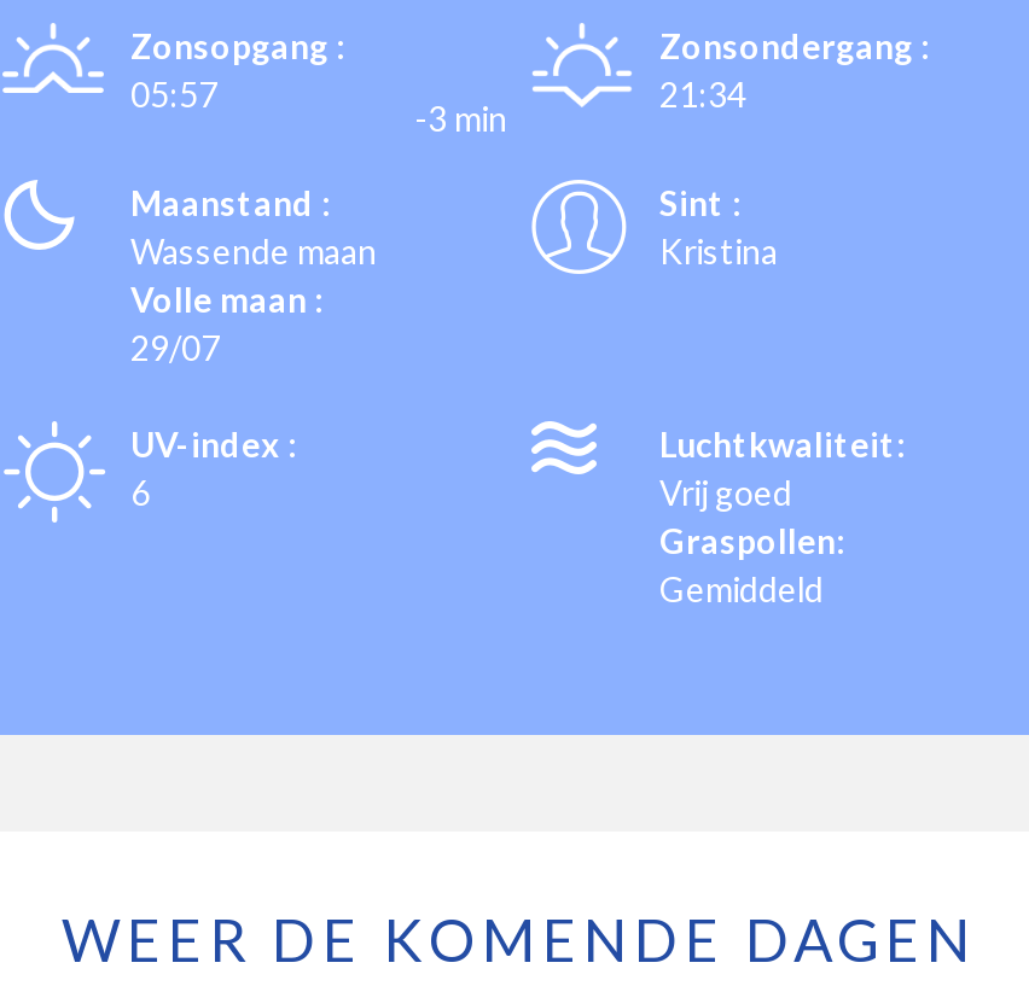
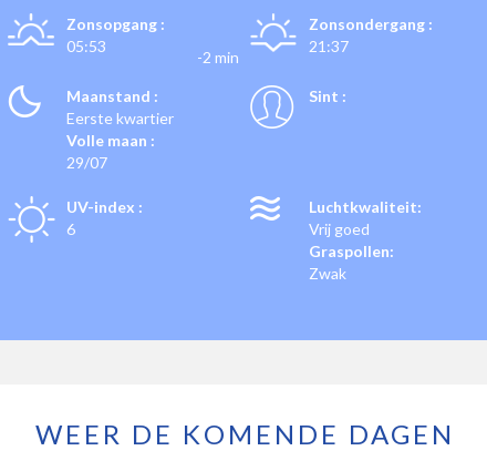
- 05:57
+ 05:53

- 21:34
+ 21:37

- -3 min
+ -2 min

- Wassende maan
+ Eerste kwartier

- Kristina

- Gemiddeld
+ Zwak
